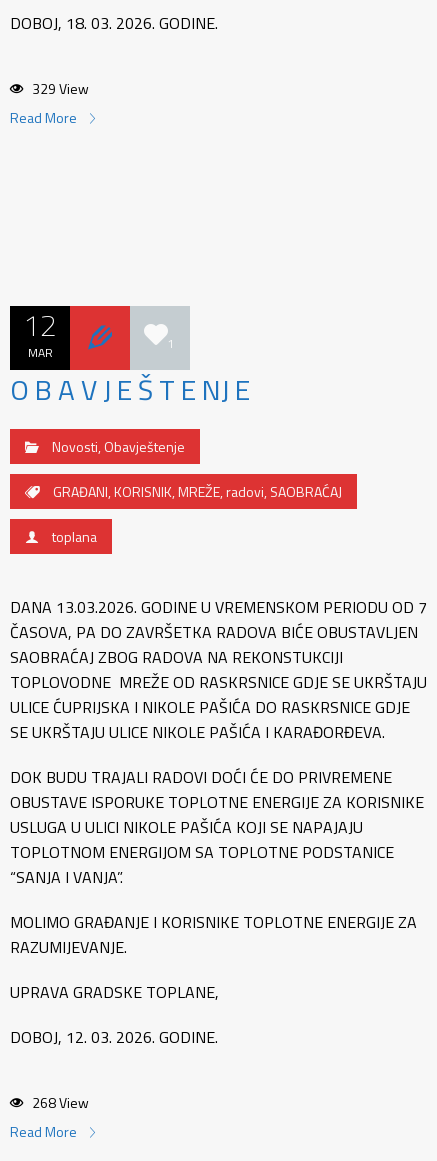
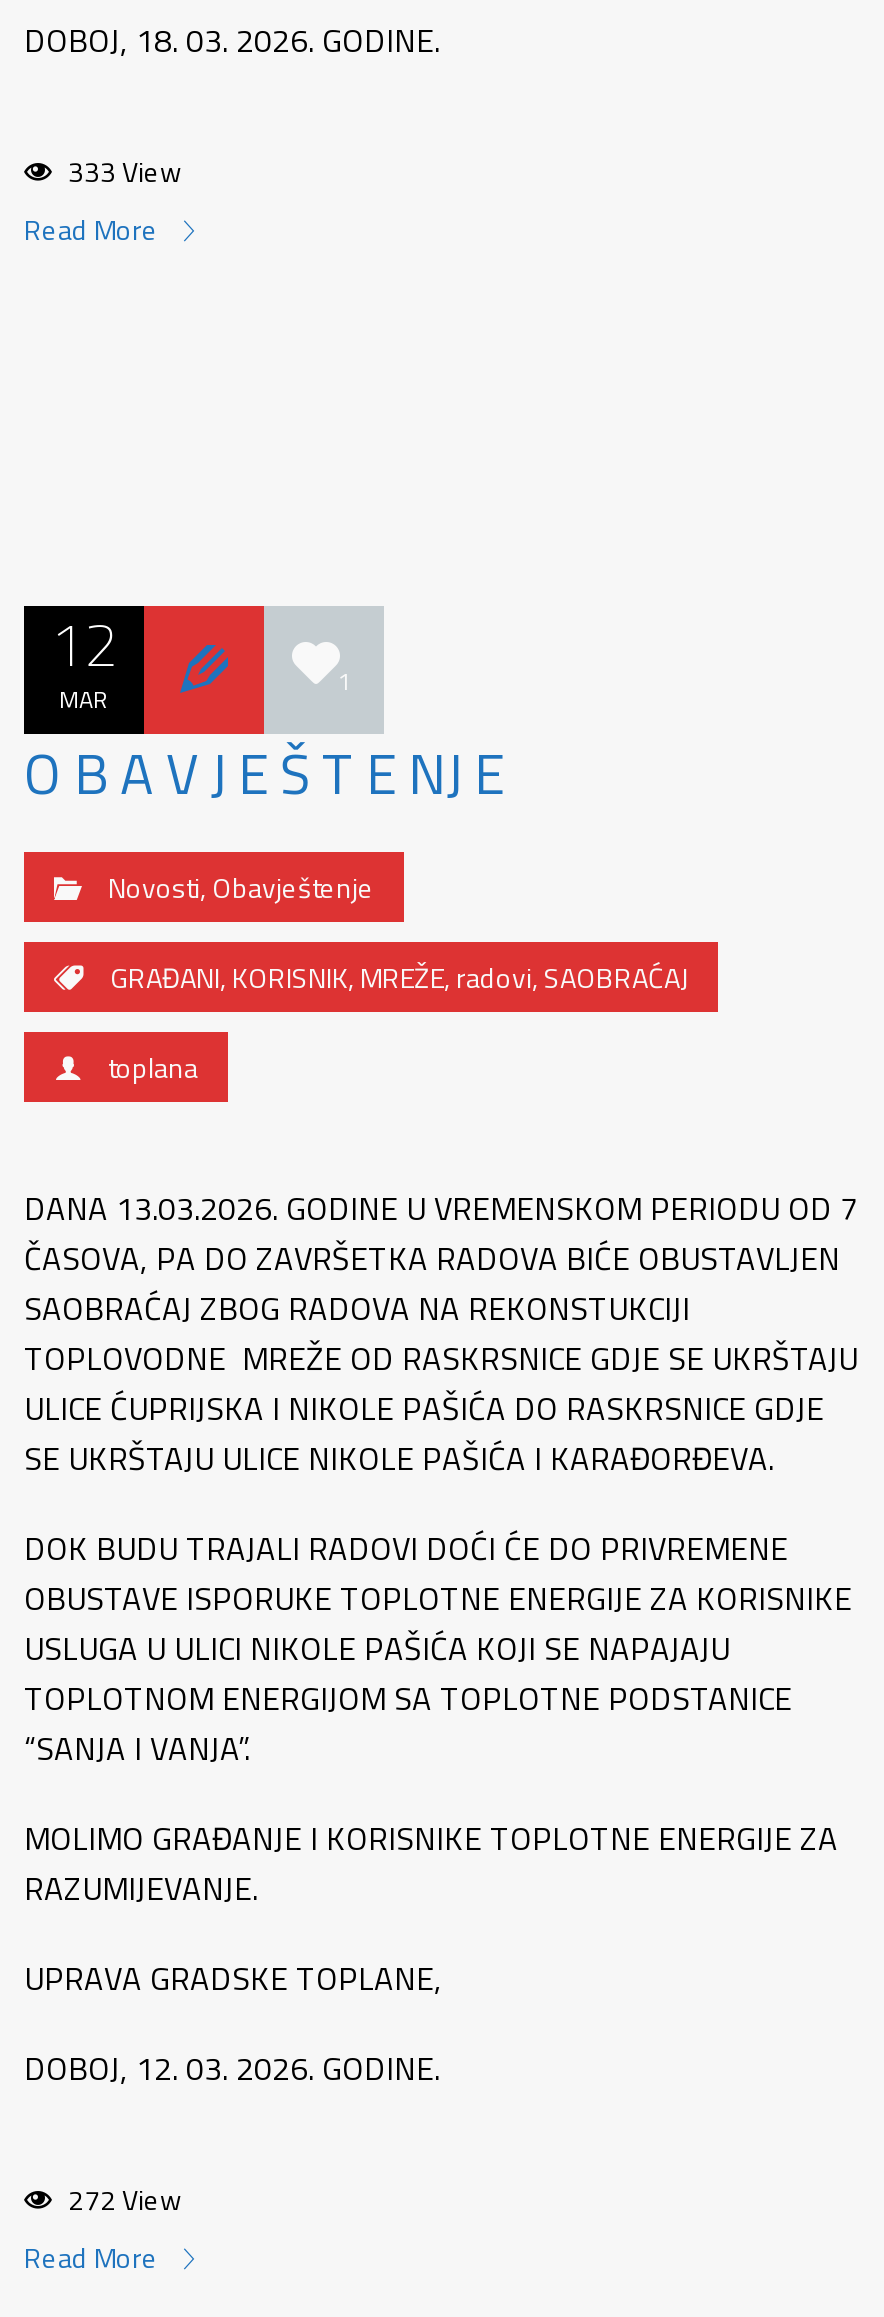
- 329 View
+ 333 View

- 268 View
+ 272 View
